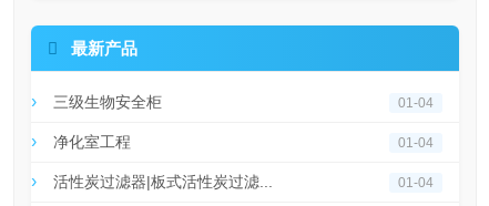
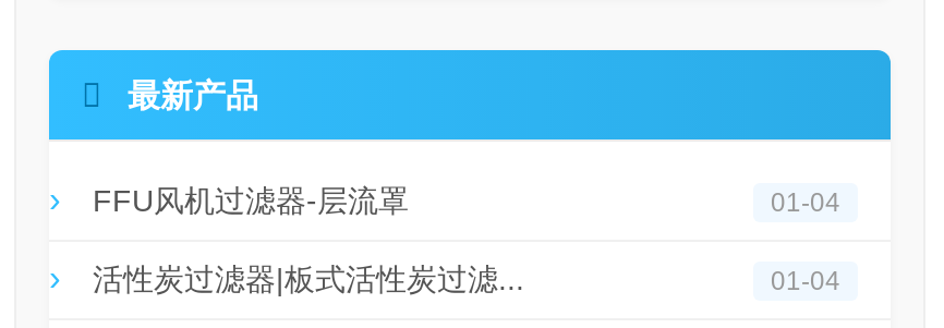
- 三级生物安全柜
- 01-04
- 净化室工程
+ FFU风机过滤器-层流罩
